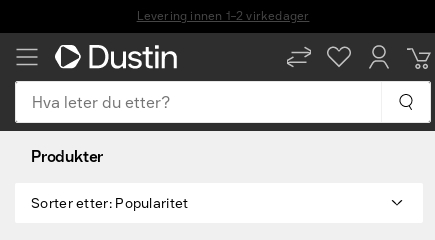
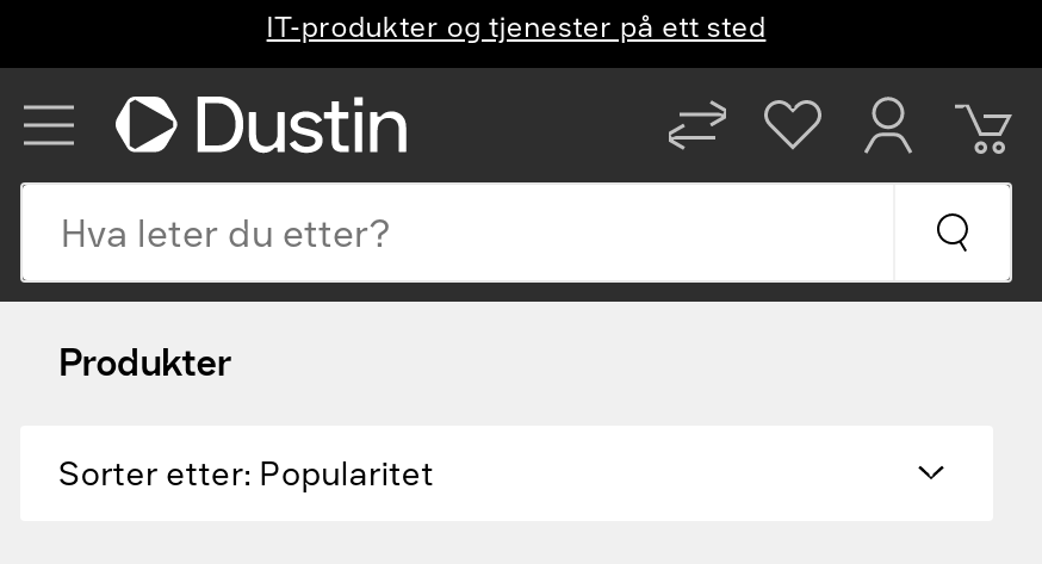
- Levering innen 1–2 virkedager
+ IT-produkter og tjenester på ett sted
